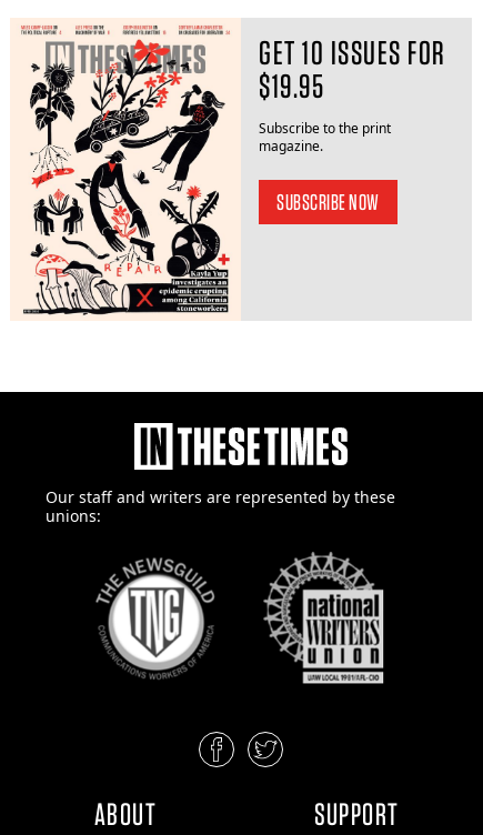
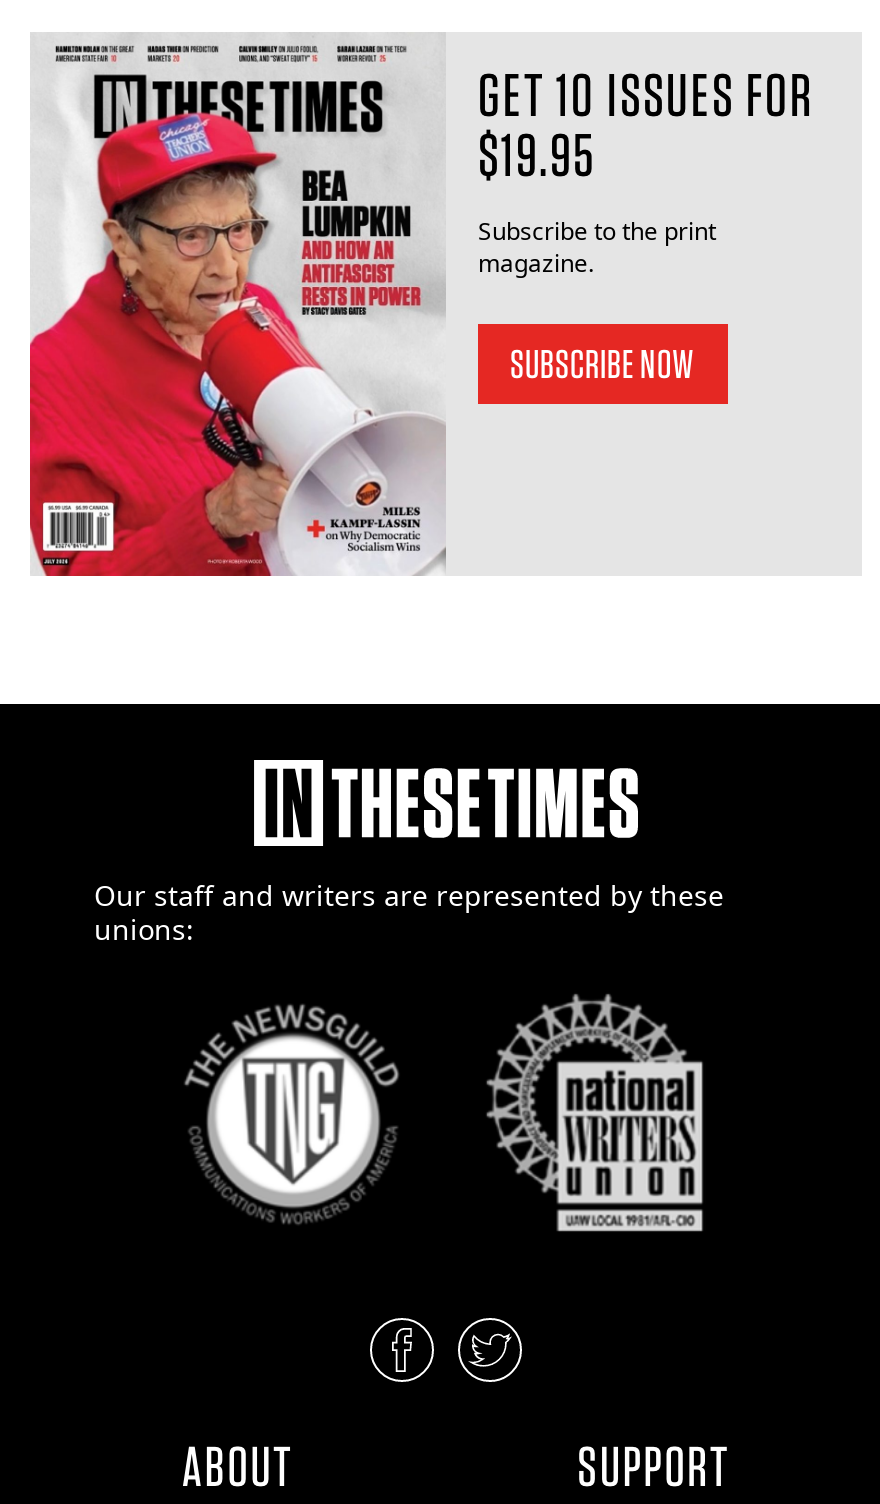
- [image]
+ [image]
